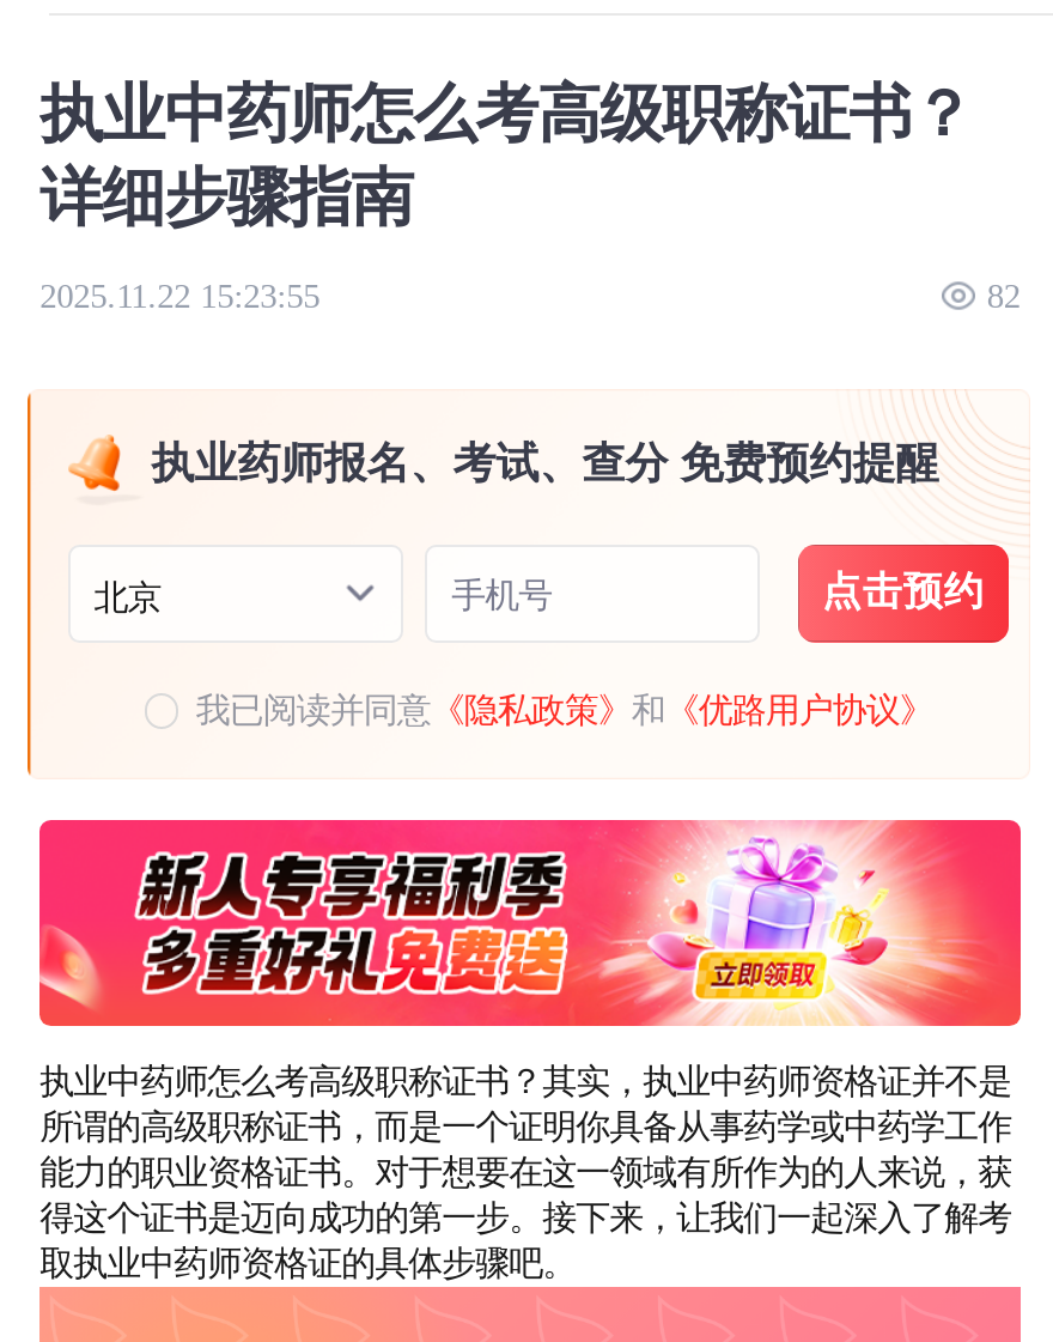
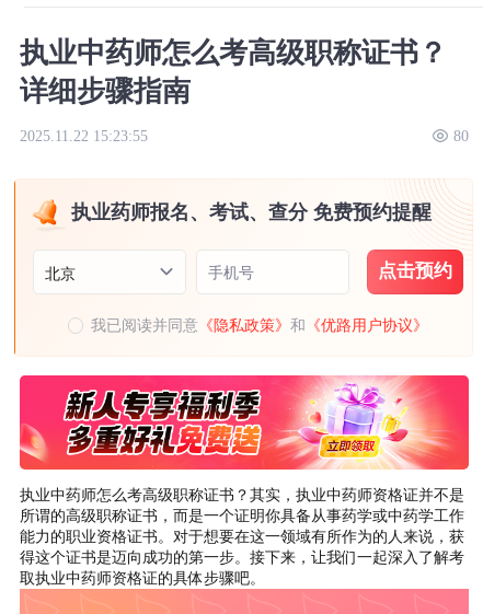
- 82
+ 80
